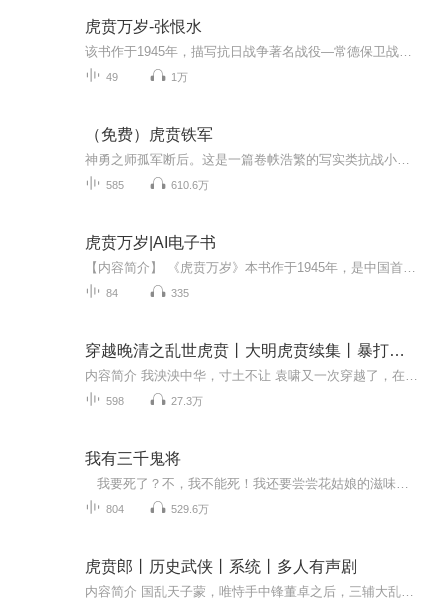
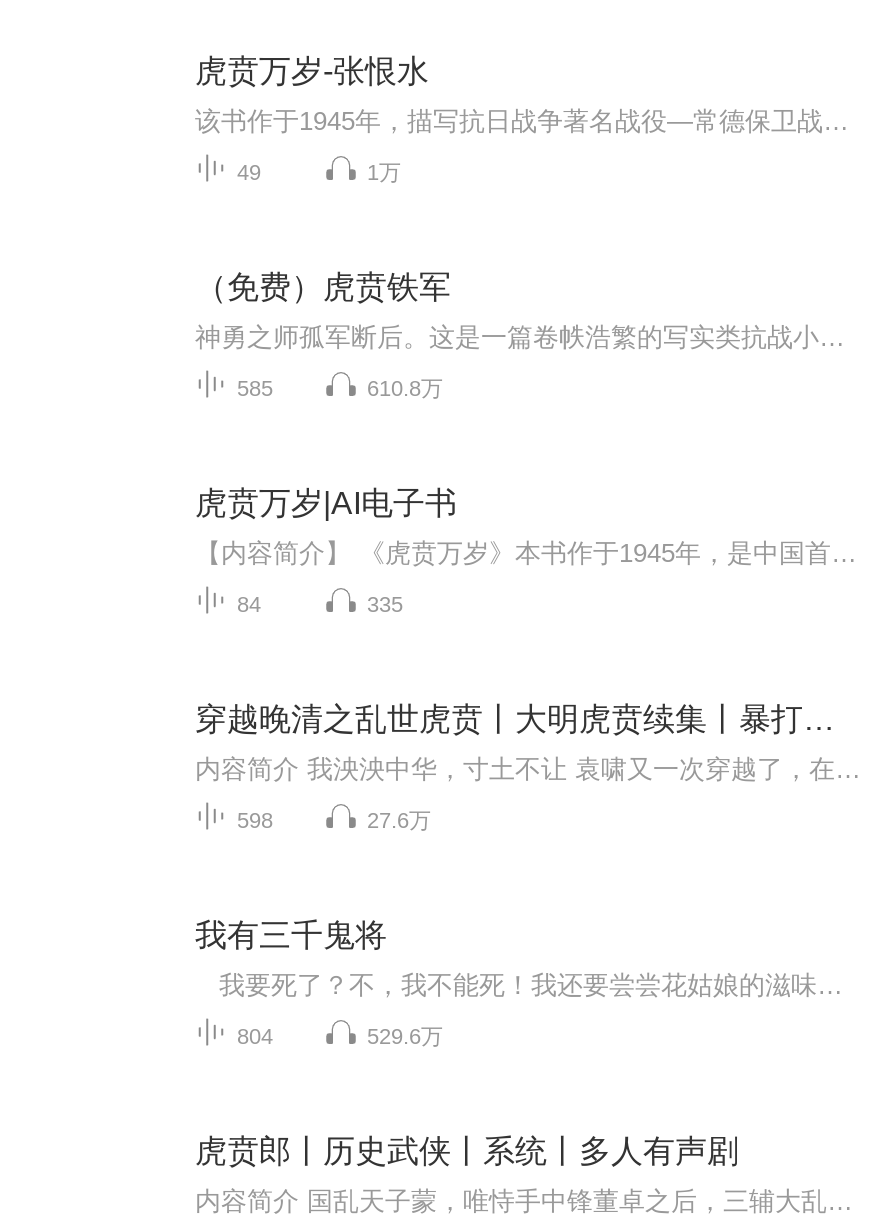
- 610.6万
+ 610.8万

- 27.3万
+ 27.6万
